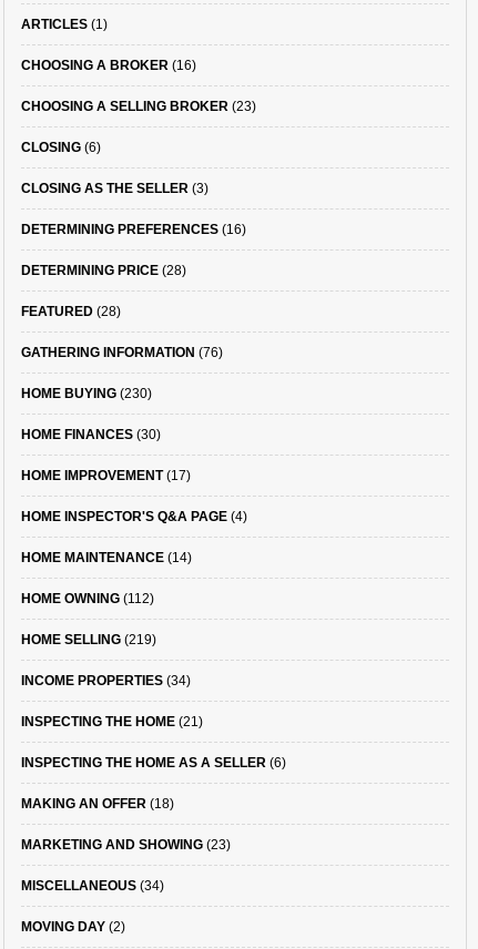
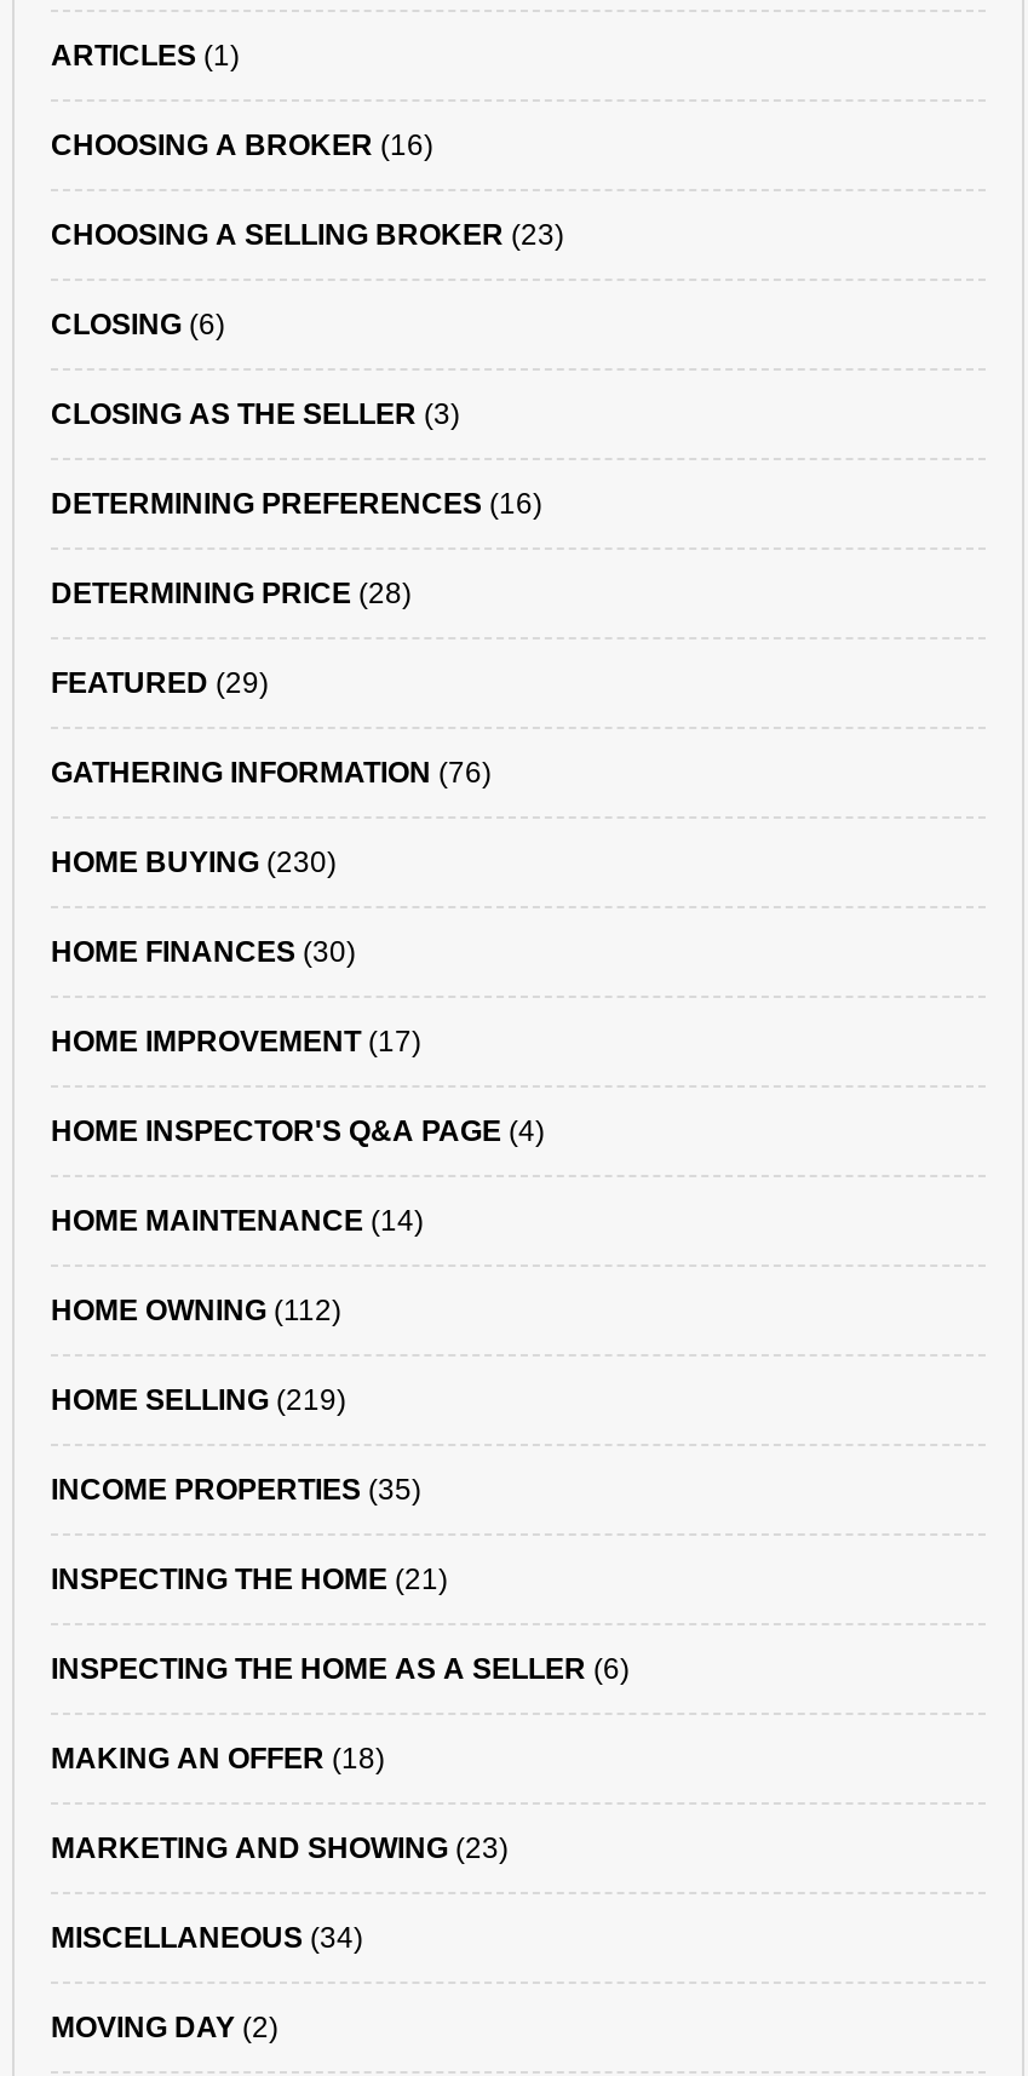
- FEATURED (28)
+ FEATURED (29)

- INCOME PROPERTIES (34)
+ INCOME PROPERTIES (35)
